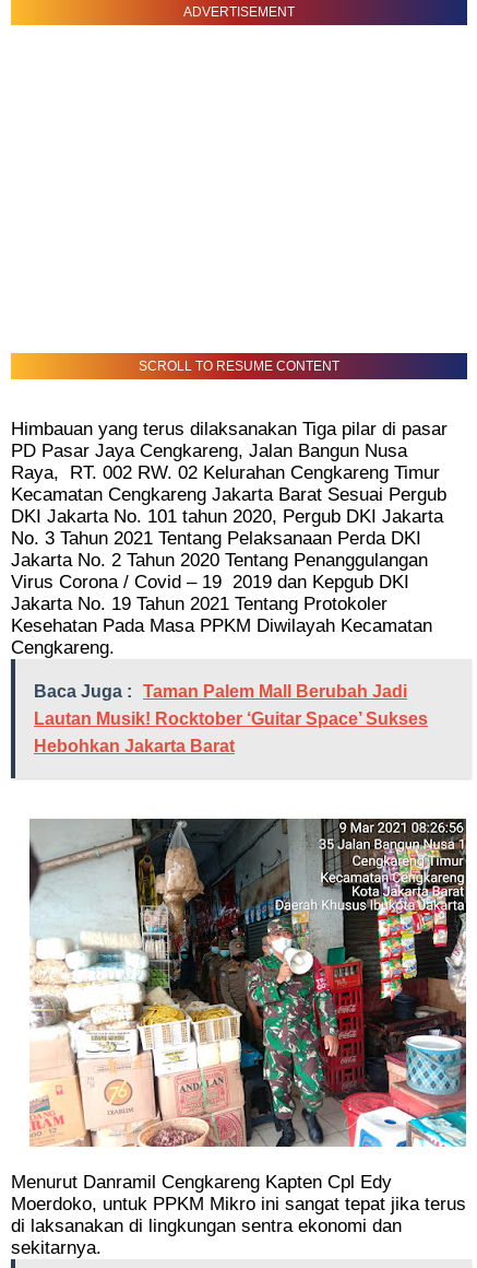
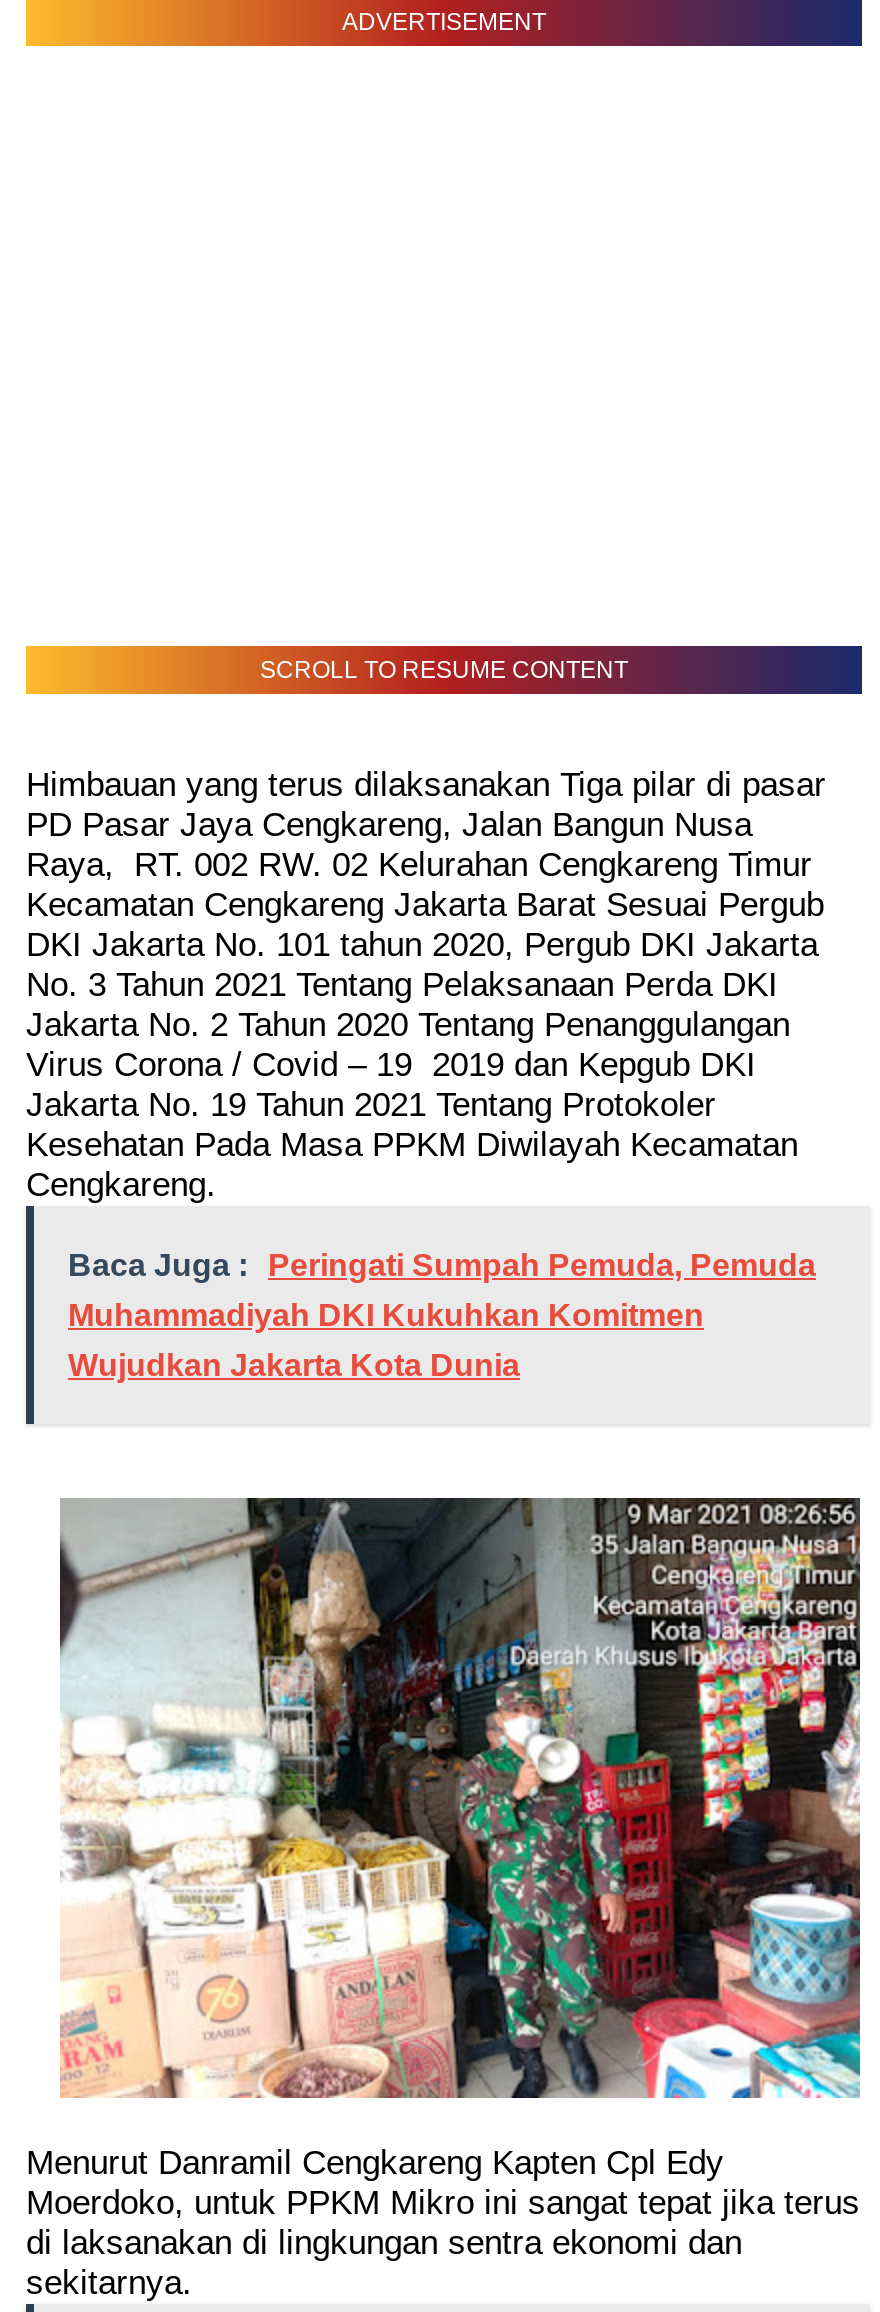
- Baca Juga : Taman Palem Mall Berubah Jadi
+ Baca Juga : Peringati Sumpah Pemuda, Pemuda

- Lautan Musik! Rocktober ‘Guitar Space’ Sukses
+ Muhammadiyah DKI Kukuhkan Komitmen

- Hebohkan Jakarta Barat
+ Wujudkan Jakarta Kota Dunia
